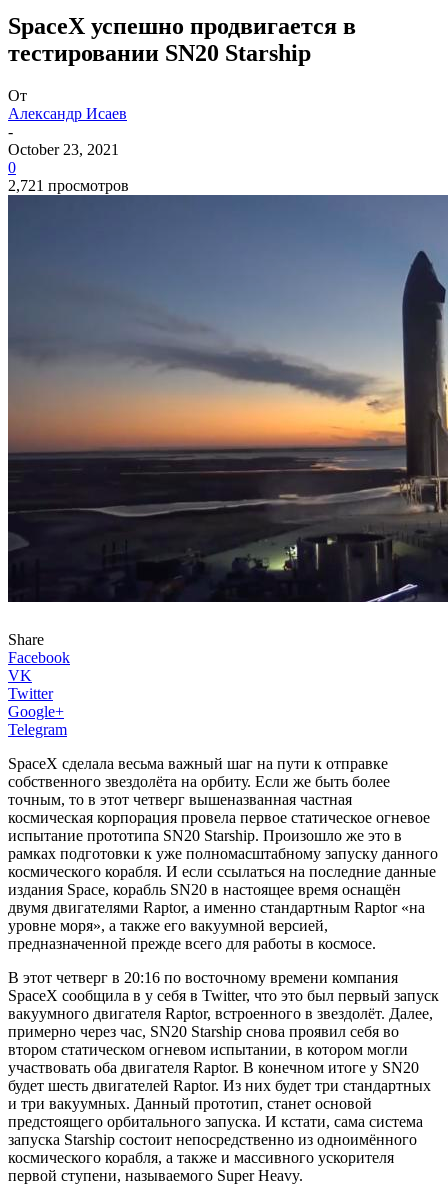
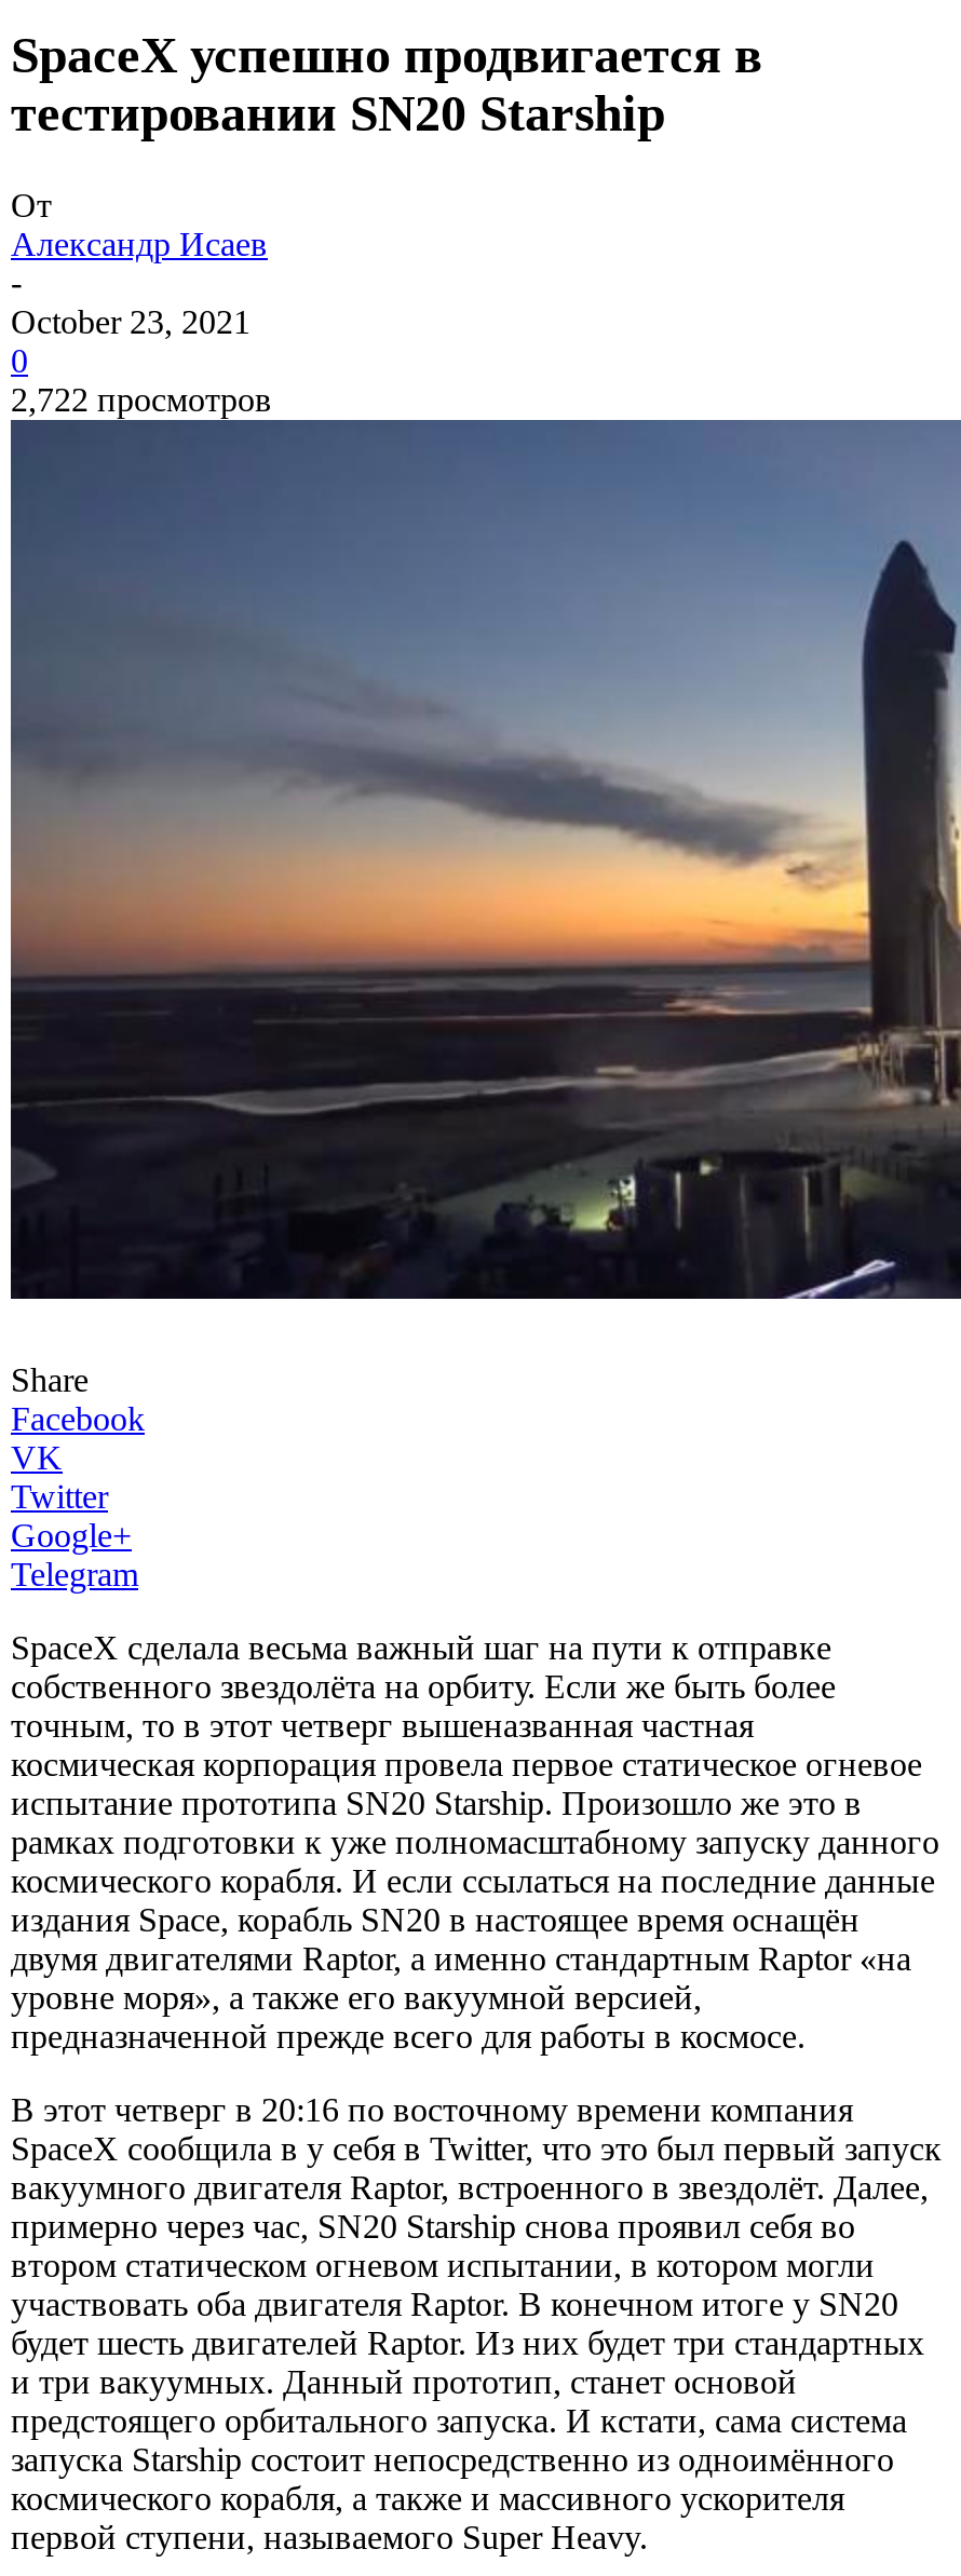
- 2,721 просмотров
+ 2,722 просмотров
